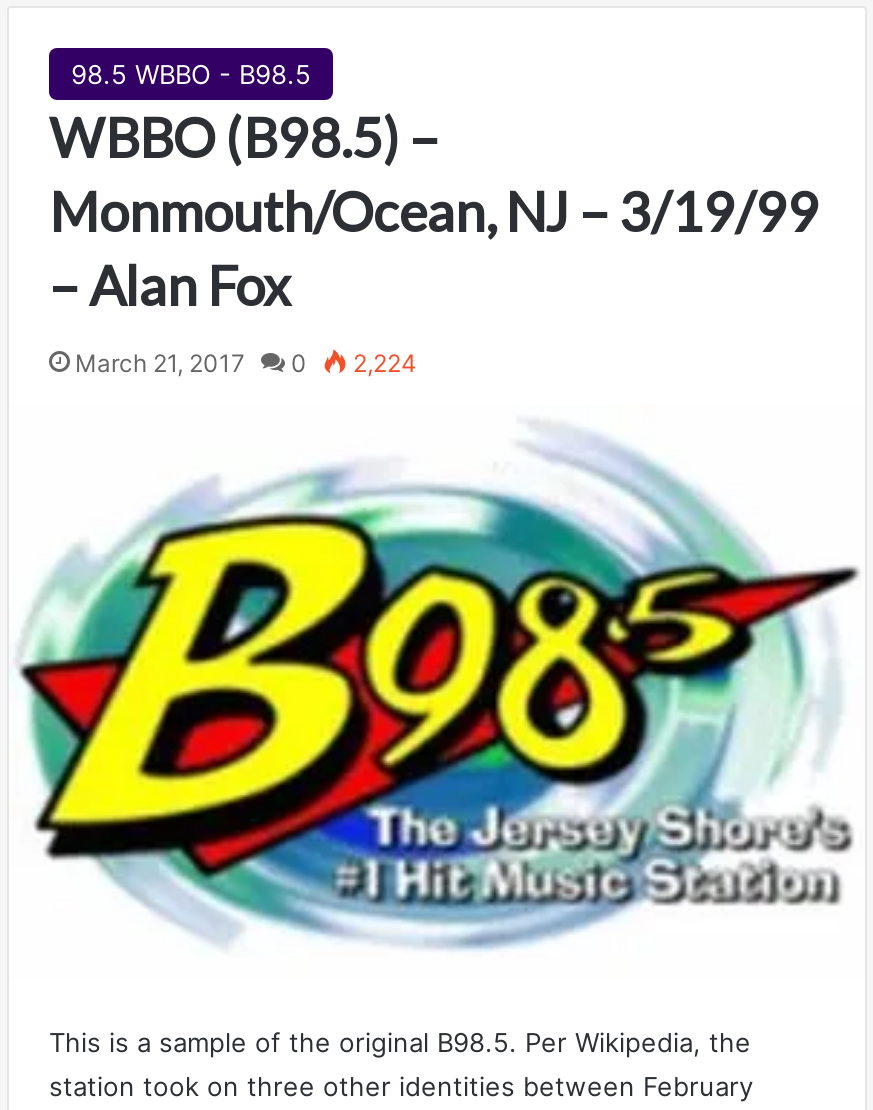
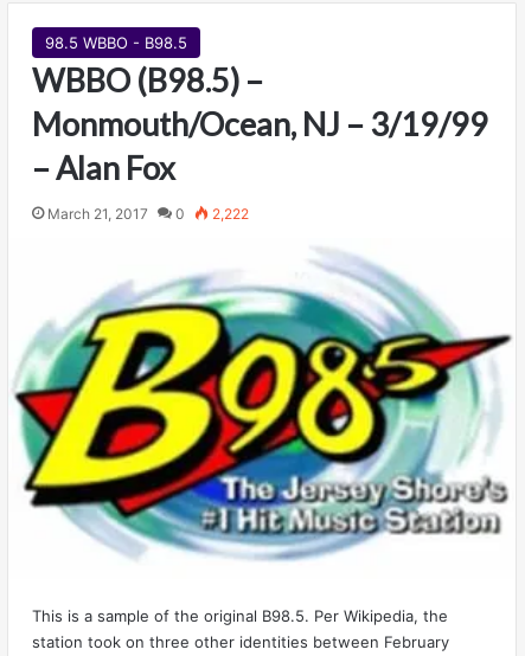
- March 21, 2017 0 2,224
+ March 21, 2017 0 2,222
